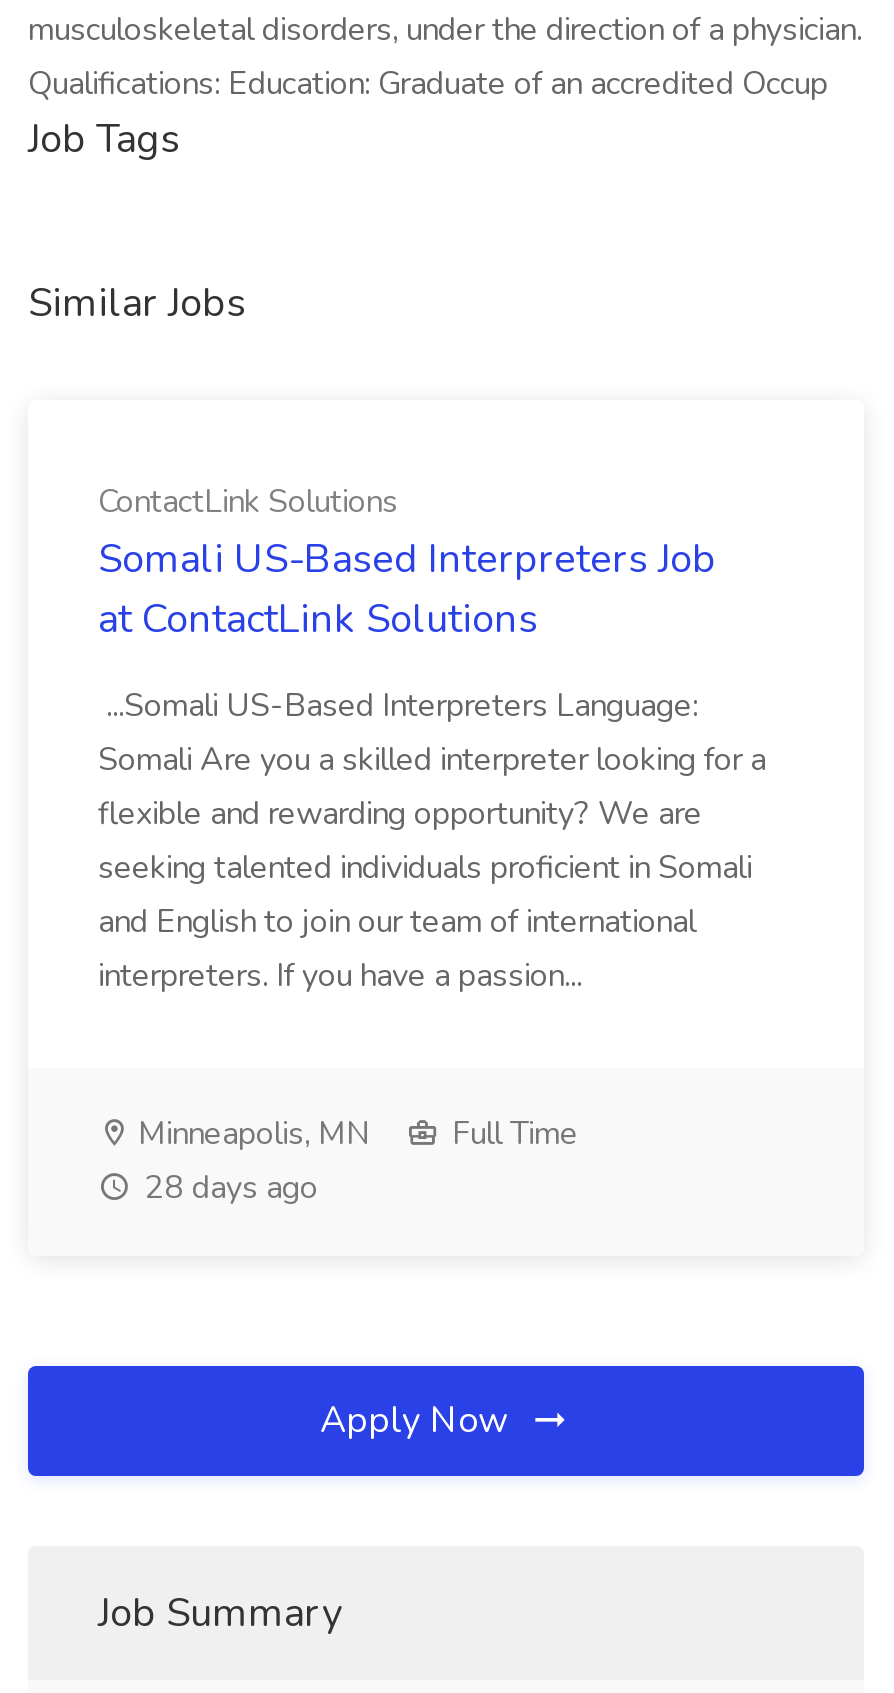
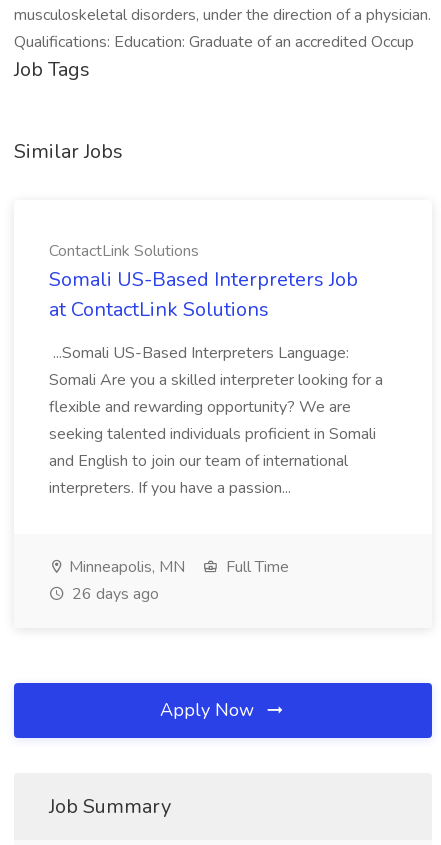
- 28 days ago
+ 26 days ago
